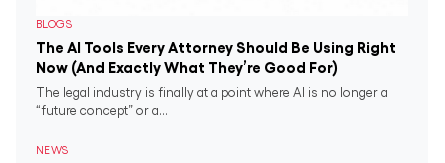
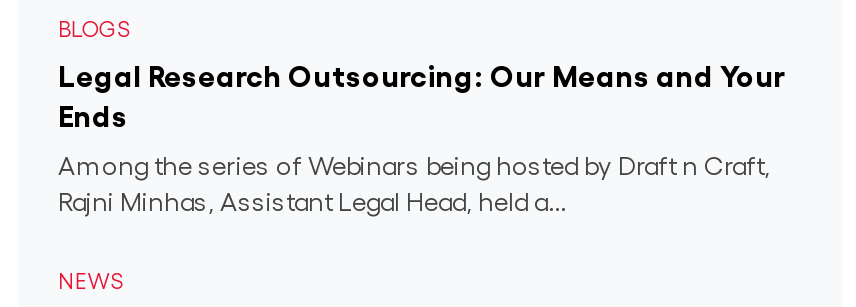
- The AI Tools Every Attorney Should Be Using Right
- Now (And Exactly What They’re Good For)
+ Legal Research Outsourcing: Our Means and Your
+ Ends

- The legal industry is finally at a point where AI is no longer a
- “future concept” or a...
+ Among the series of Webinars being hosted by Draft n Craft,
+ Rajni Minhas, Assistant Legal Head, held a...
